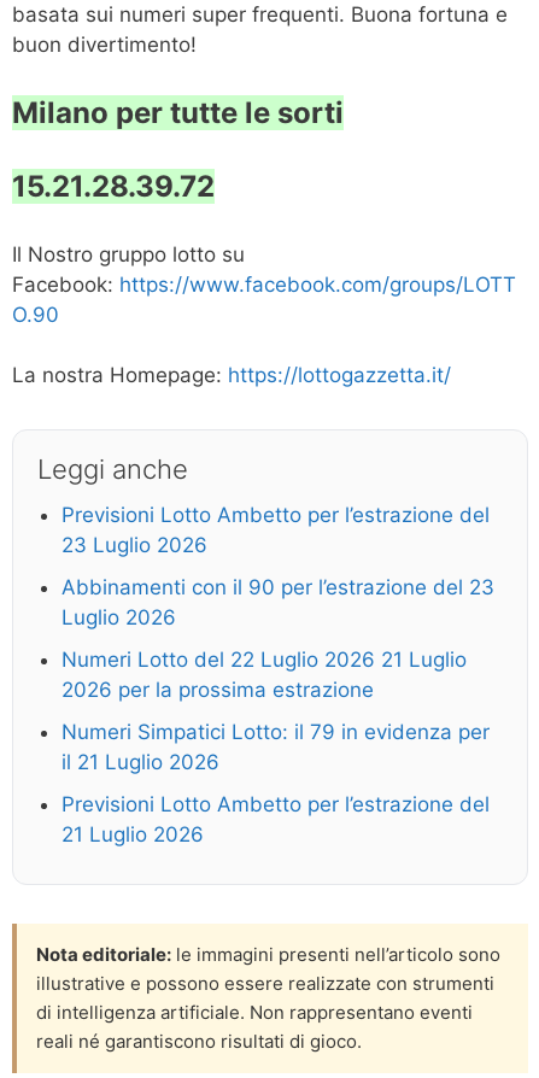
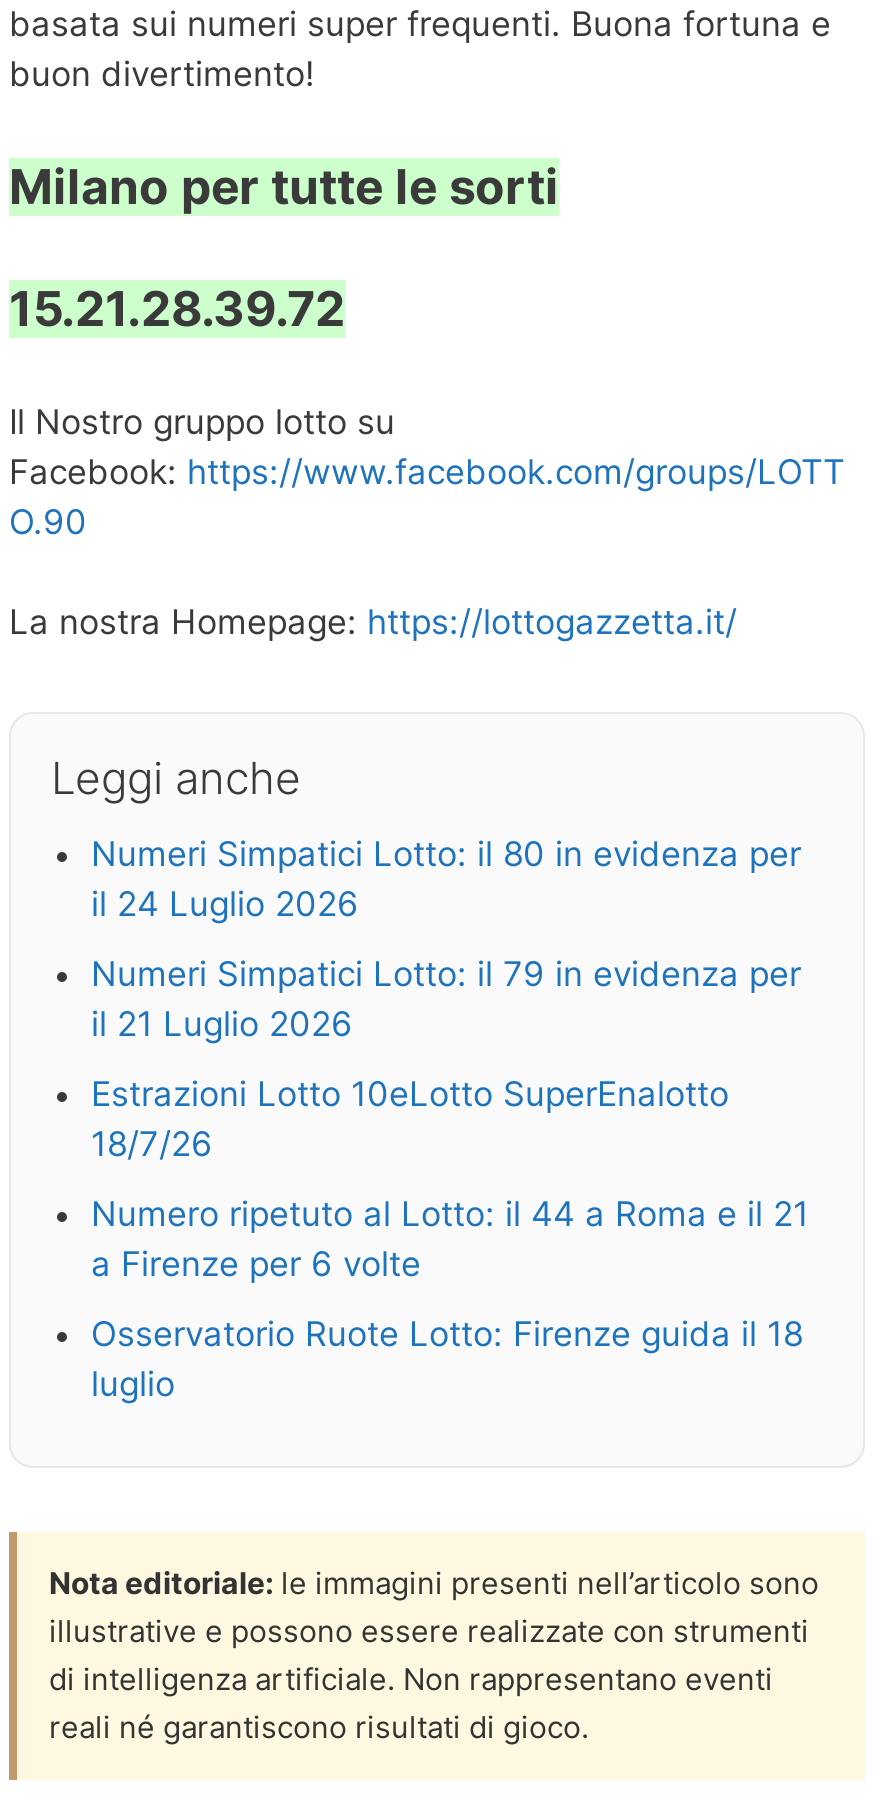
- Previsioni Lotto Ambetto per l’estrazione del
- 23 Luglio 2026
- Abbinamenti con il 90 per l’estrazione del 23
- Luglio 2026
- Numeri Lotto del 22 Luglio 2026 21 Luglio
- 2026 per la prossima estrazione
+ Numeri Simpatici Lotto: il 80 in evidenza per
+ il 24 Luglio 2026

moved up: Numeri Simpatici Lotto: il 79 in evidenza per | il 21 Luglio 2026

- Previsioni Lotto Ambetto per l’estrazione del
- 21 Luglio 2026
+ Estrazioni Lotto 10eLotto SuperEnalotto
+ 18/7/26
+ Numero ripetuto al Lotto: il 44 a Roma e il 21
+ a Firenze per 6 volte
+ Osservatorio Ruote Lotto: Firenze guida il 18
+ luglio
